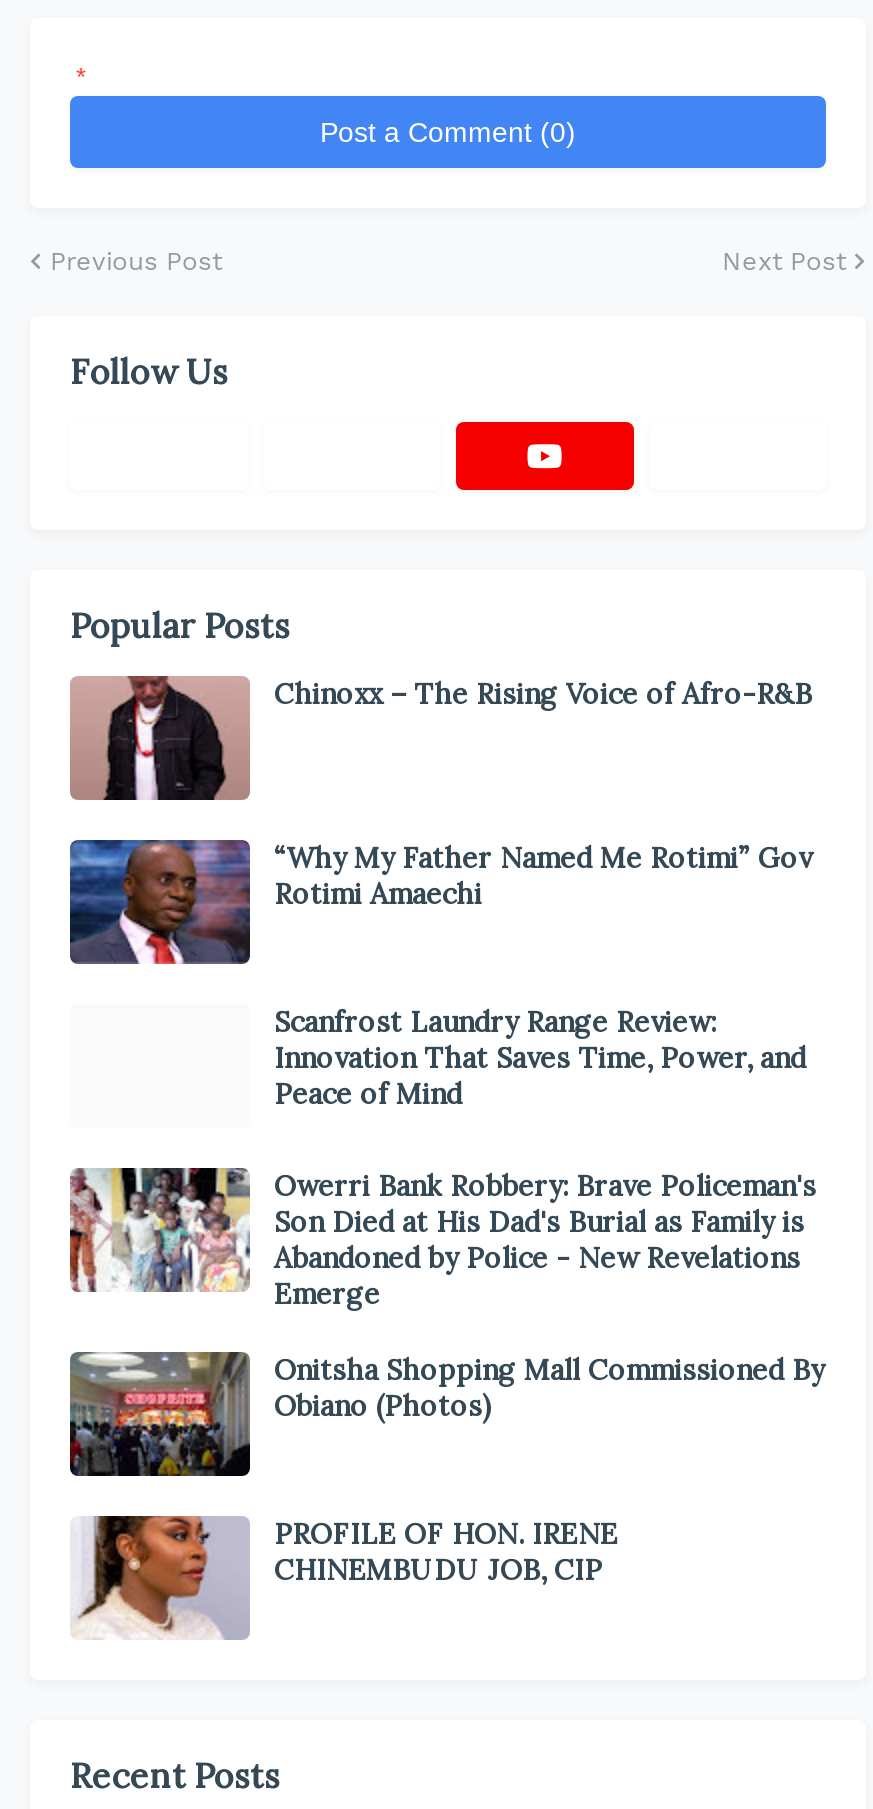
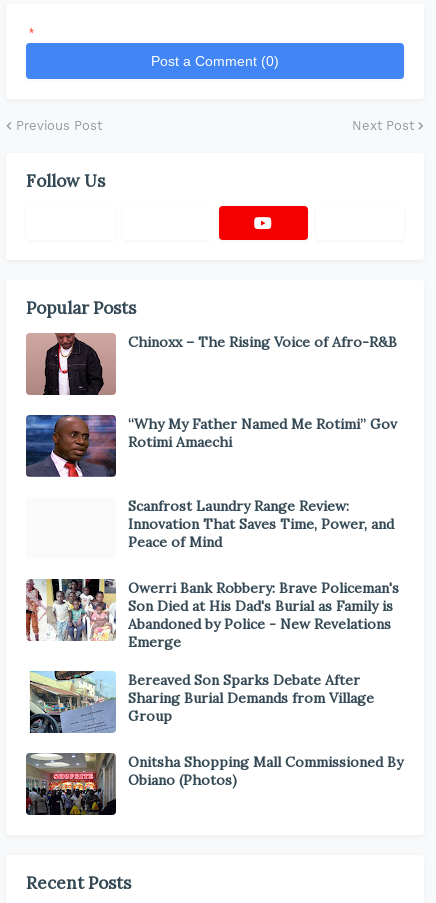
+ [image]
+ Bereaved Son Sparks Debate After
+ Sharing Burial Demands from Village
+ Group

moved down: [image] | Onitsha Shopping Mall Commissioned By | Obiano (Photos)

- [image]
- PROFILE OF HON. IRENE
- CHINEMBUDU JOB, CIP
